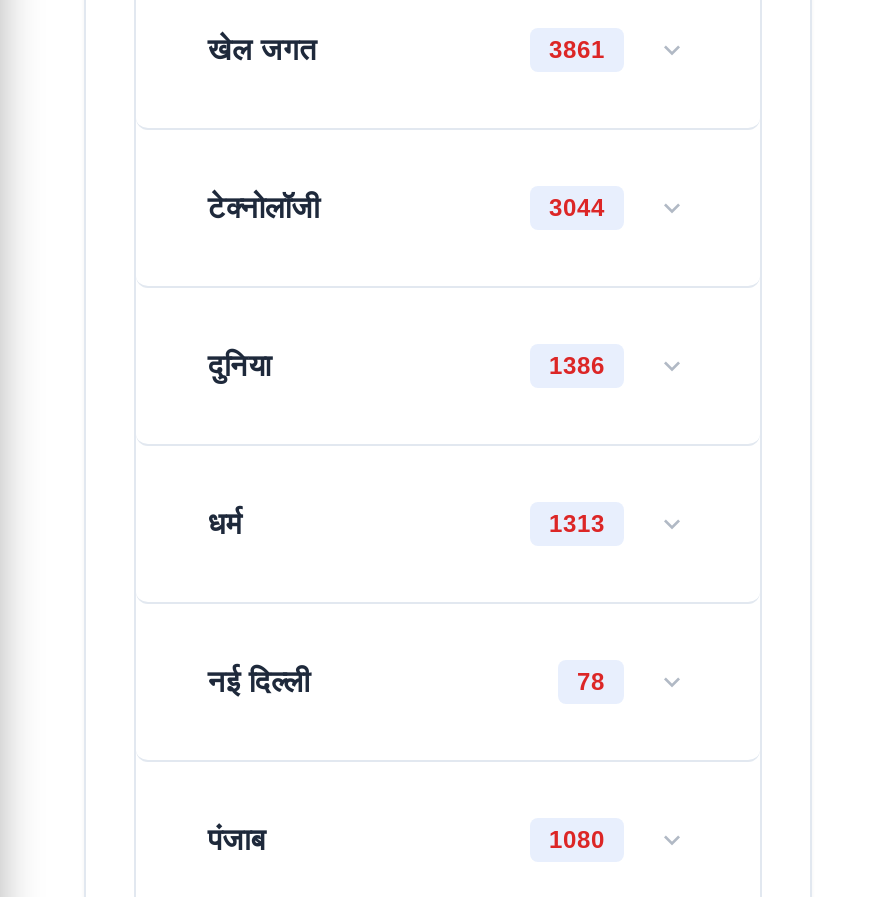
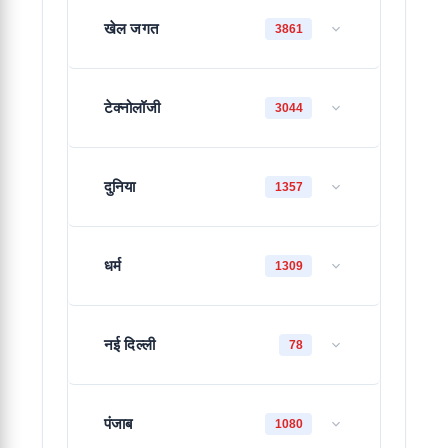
- 1386
+ 1357

- 1313
+ 1309
